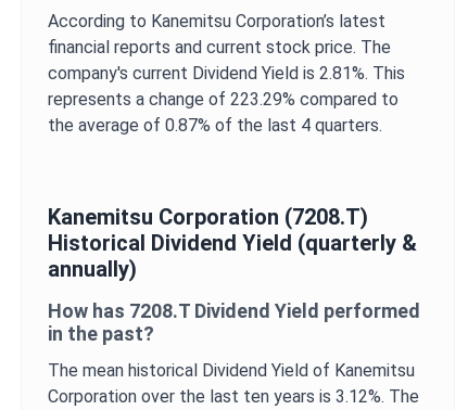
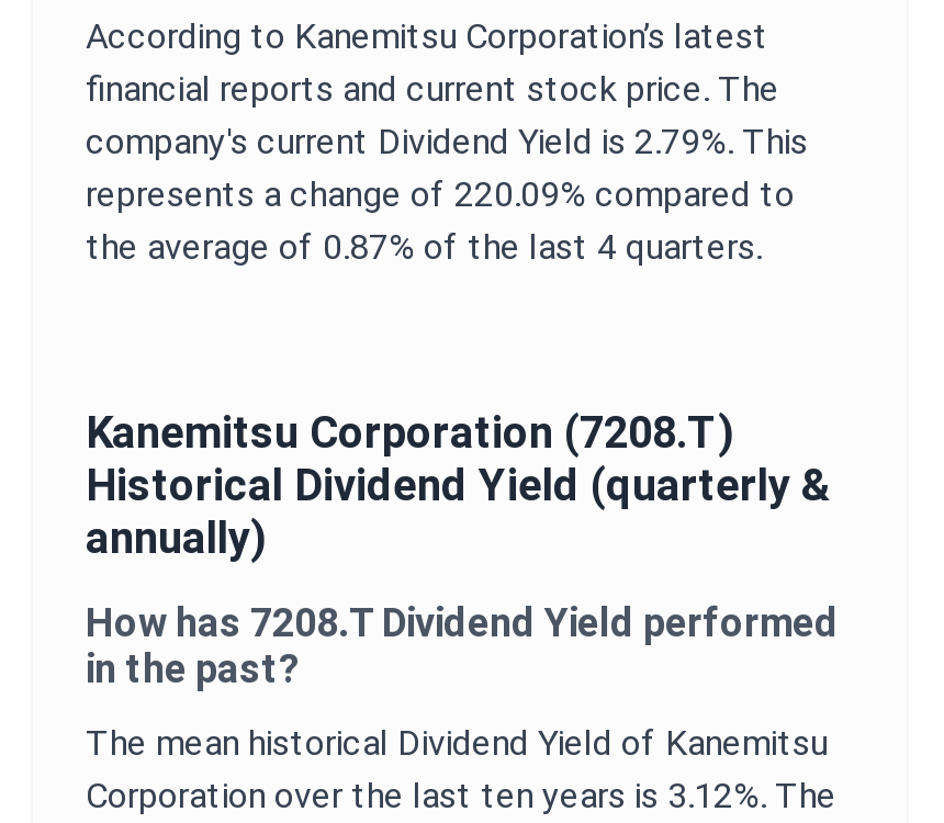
- company's current Dividend Yield is 2.81%. This
+ company's current Dividend Yield is 2.79%. This

- represents a change of 223.29% compared to
+ represents a change of 220.09% compared to
